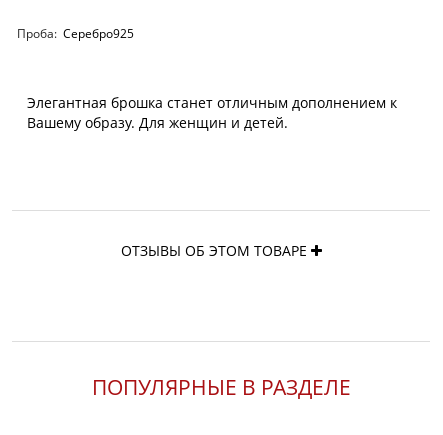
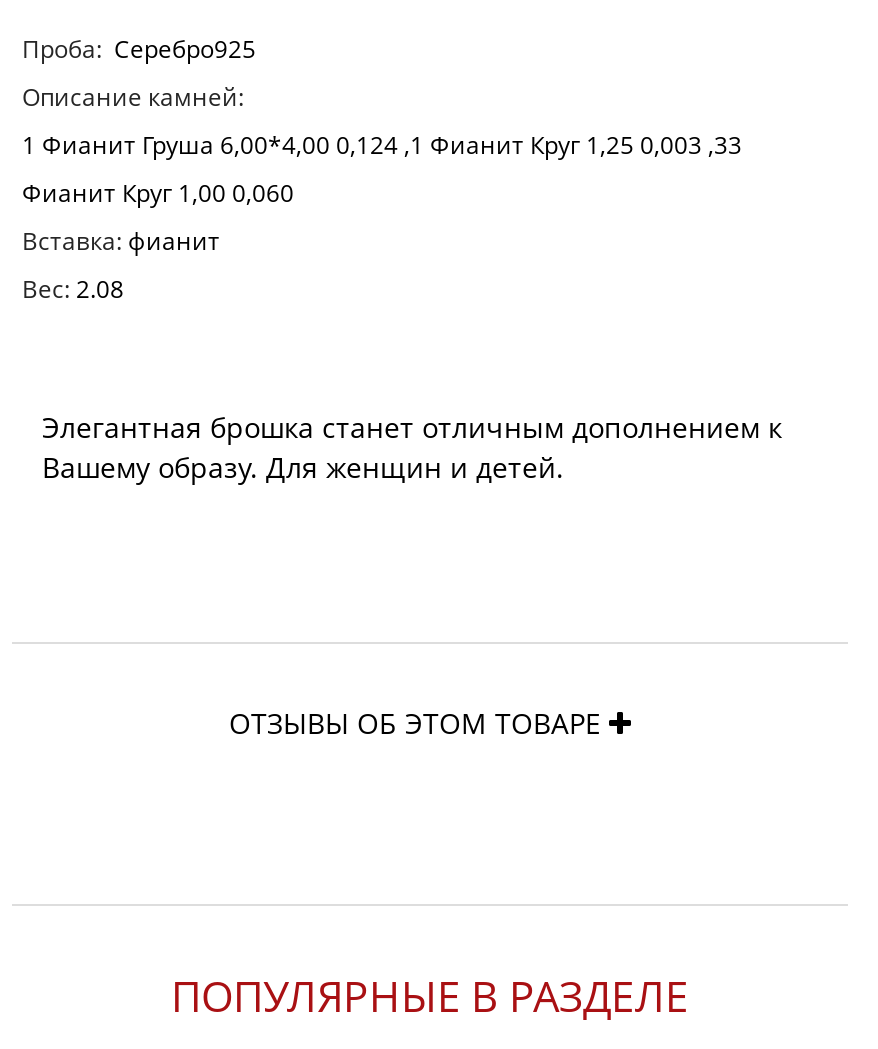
+ Описание камней:
+ 1 Фианит Груша 6,00*4,00 0,124 ,1 Фианит Круг 1,25 0,003 ,33
+ Фианит Круг 1,00 0,060
+ Вставка: фианит
+ Вес: 2.08
